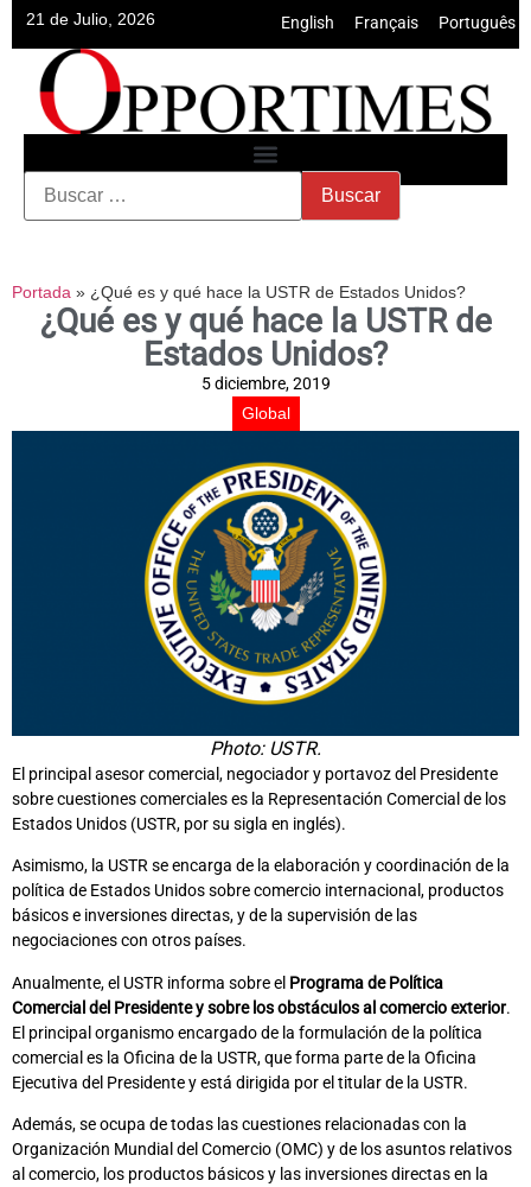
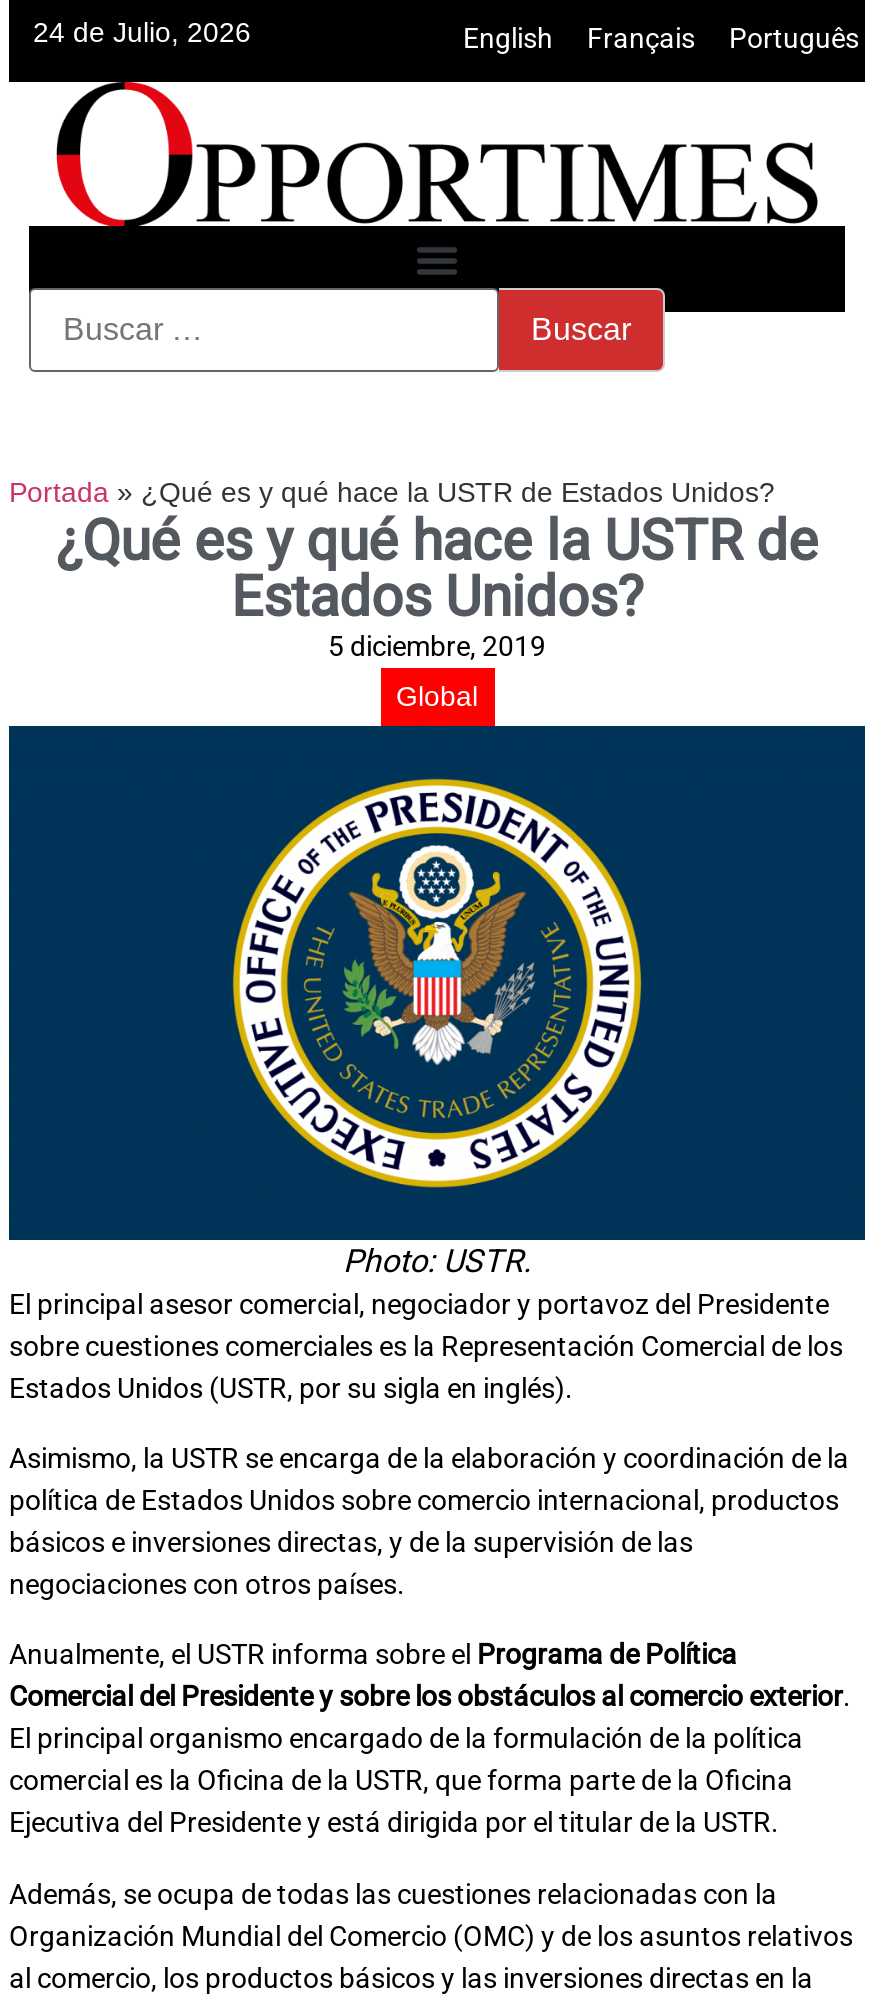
- 21 de Julio, 2026
+ 24 de Julio, 2026
